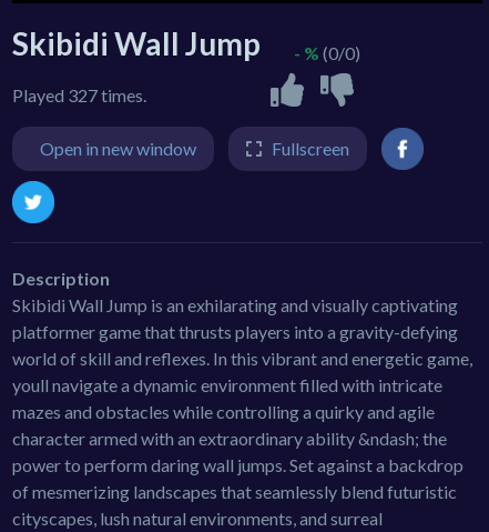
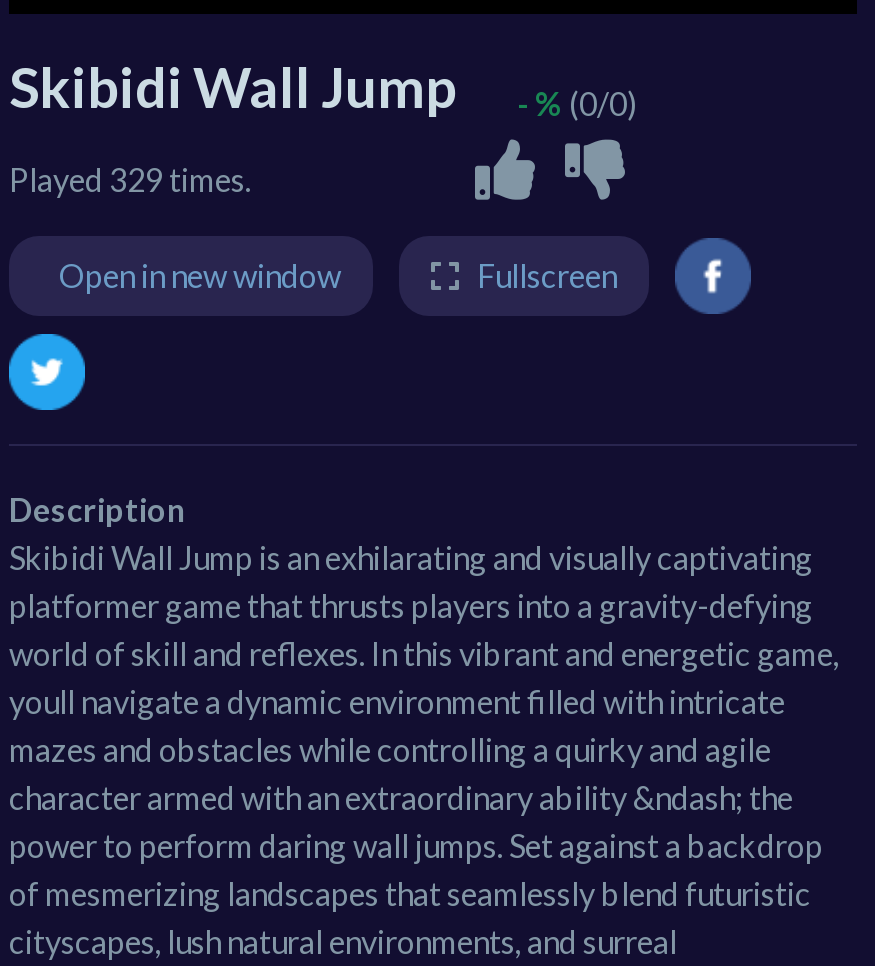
- Played 327 times.
+ Played 329 times.
